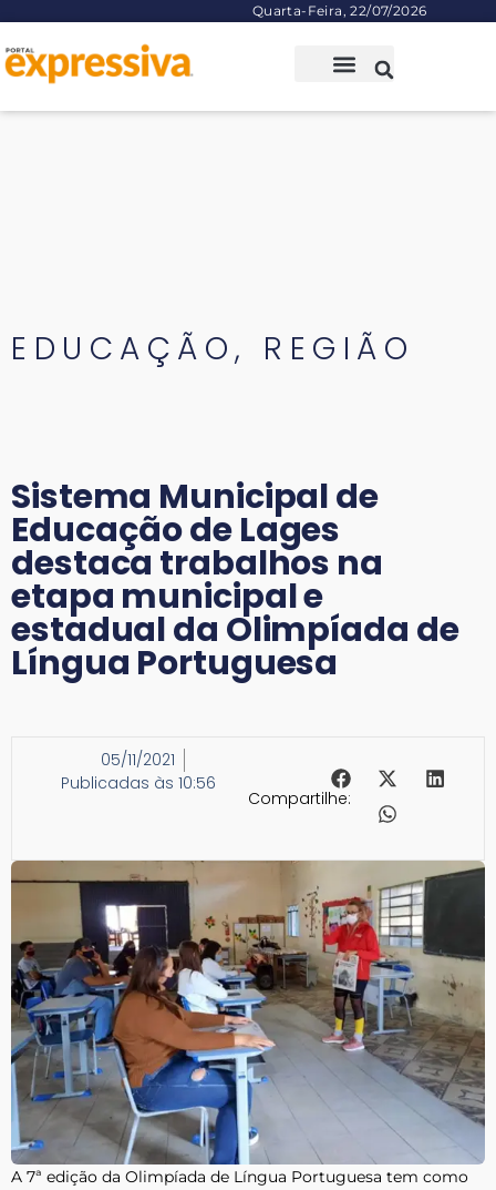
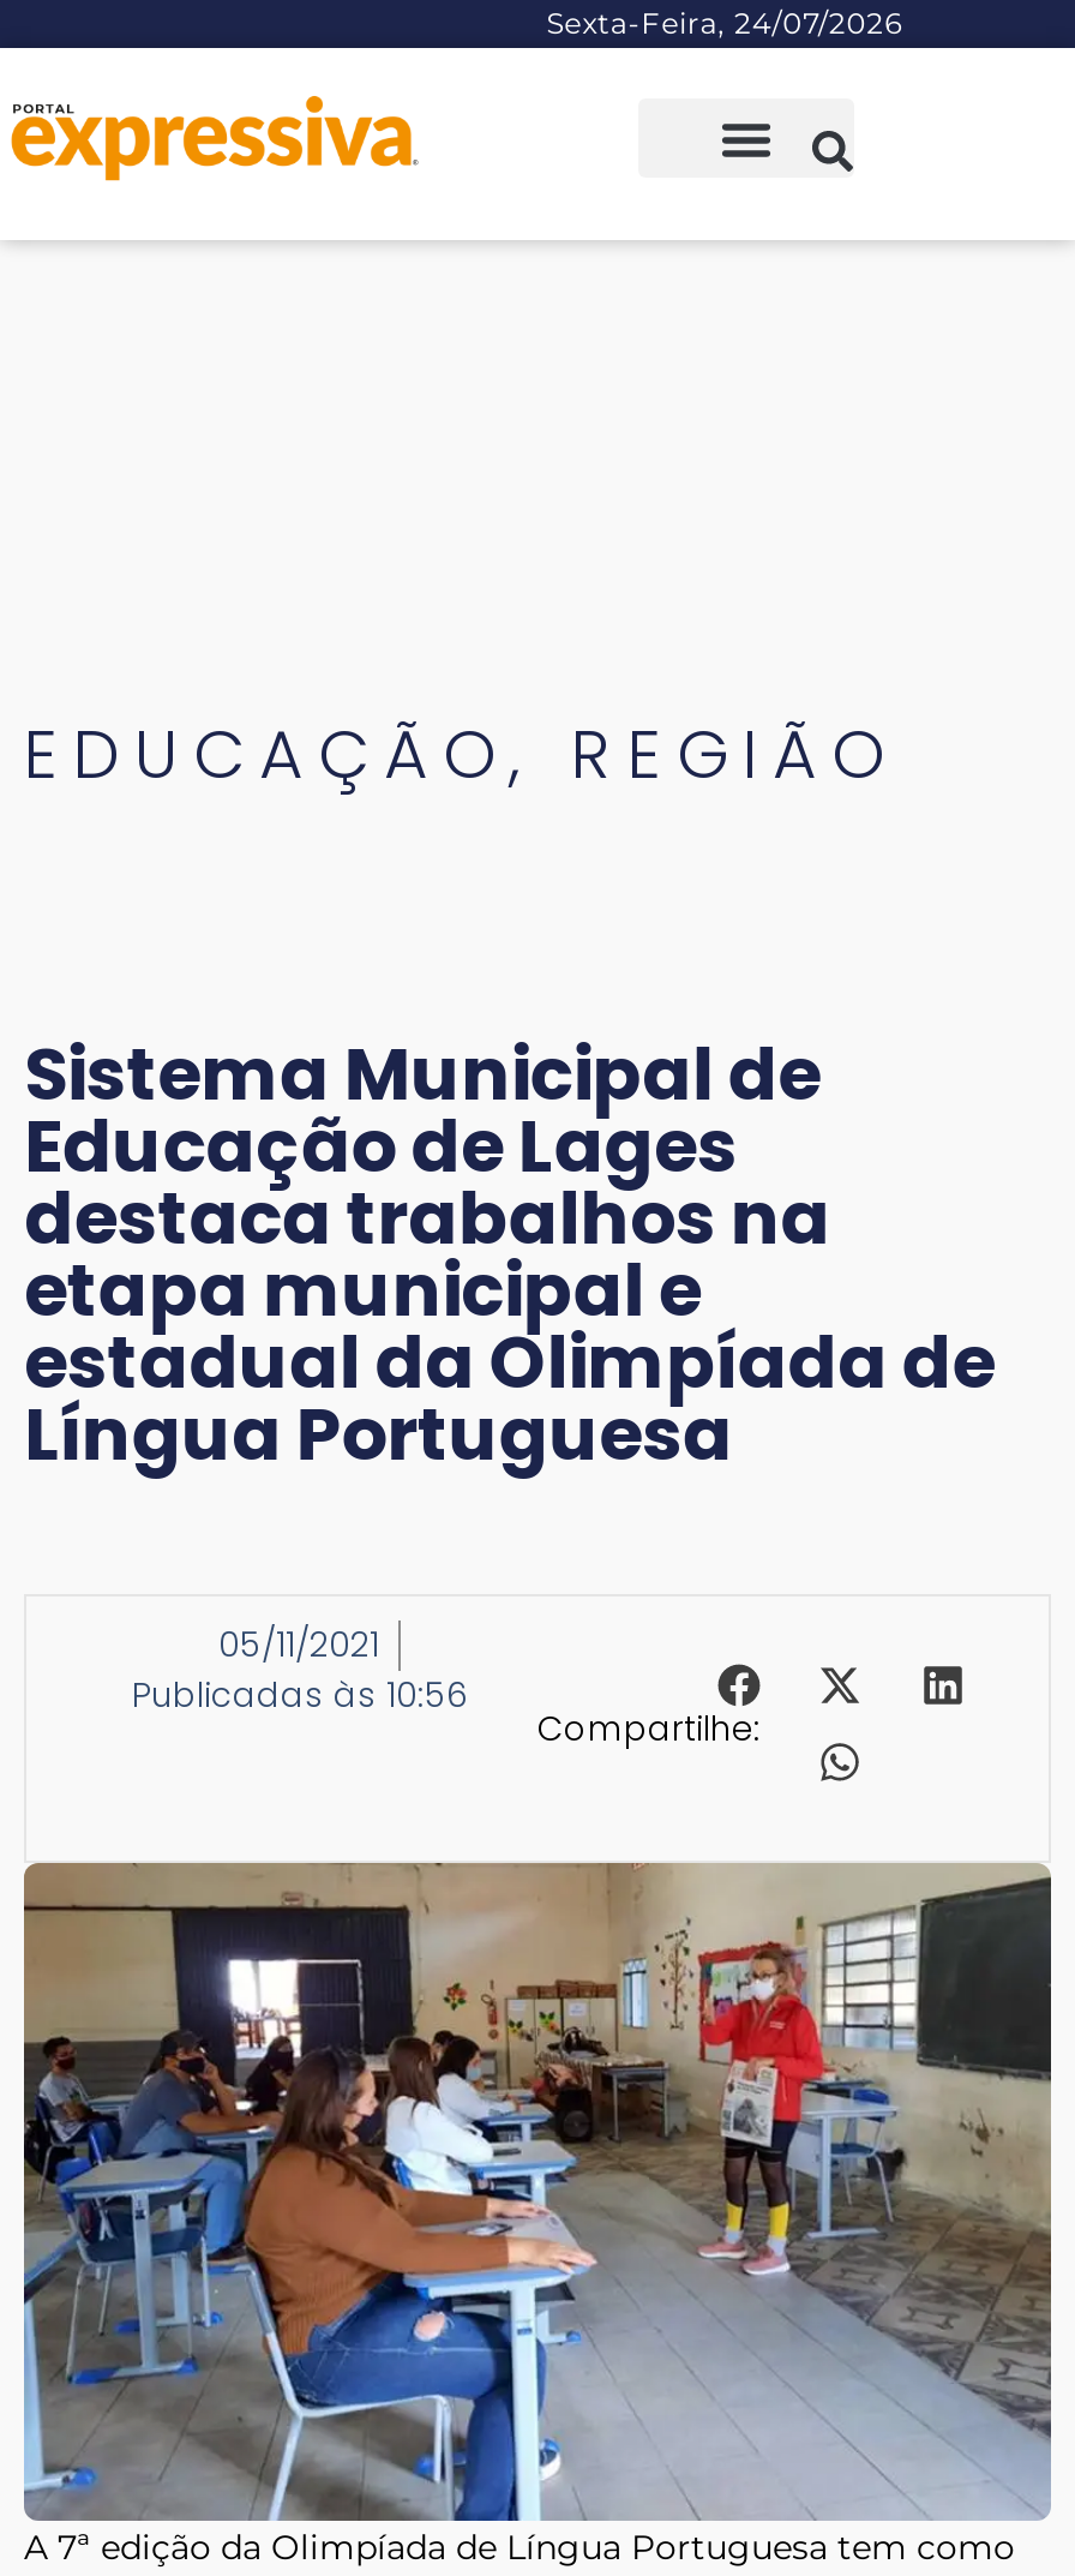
- Quarta-Feira, 22/07/2026
+ Sexta-Feira, 24/07/2026
